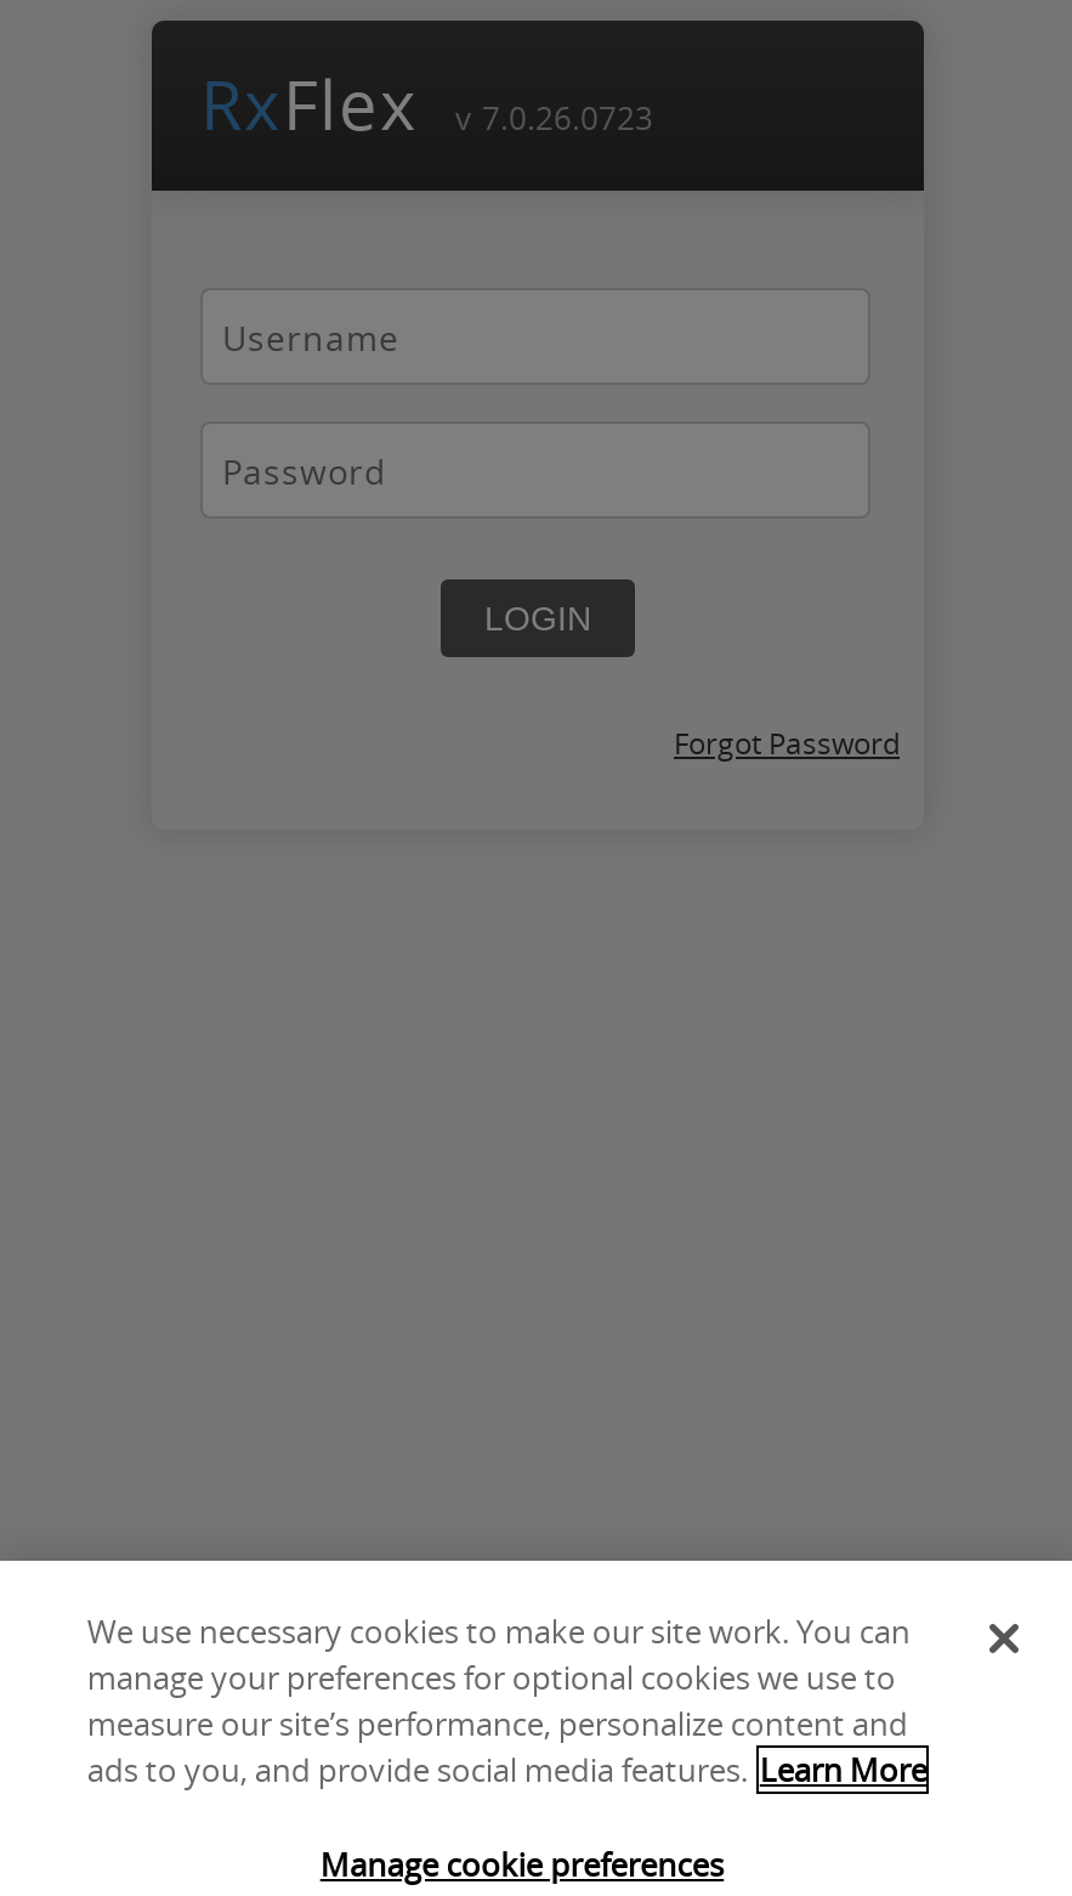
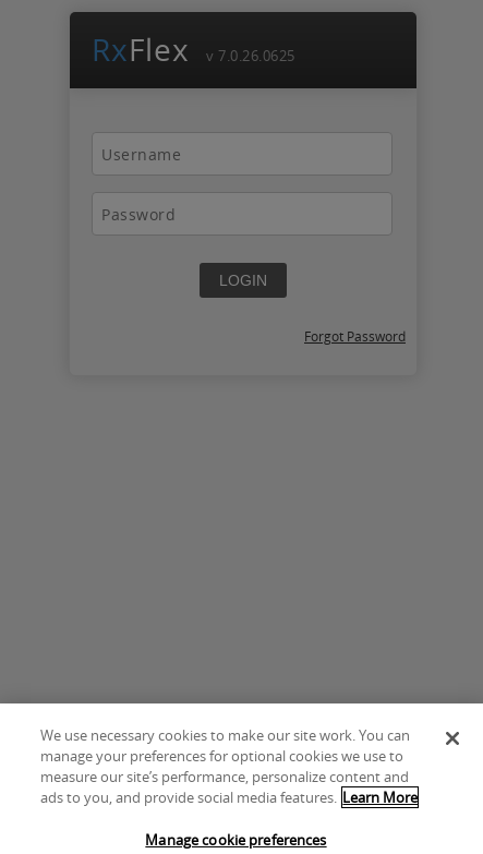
- v 7.0.26.0723
+ v 7.0.26.0625
